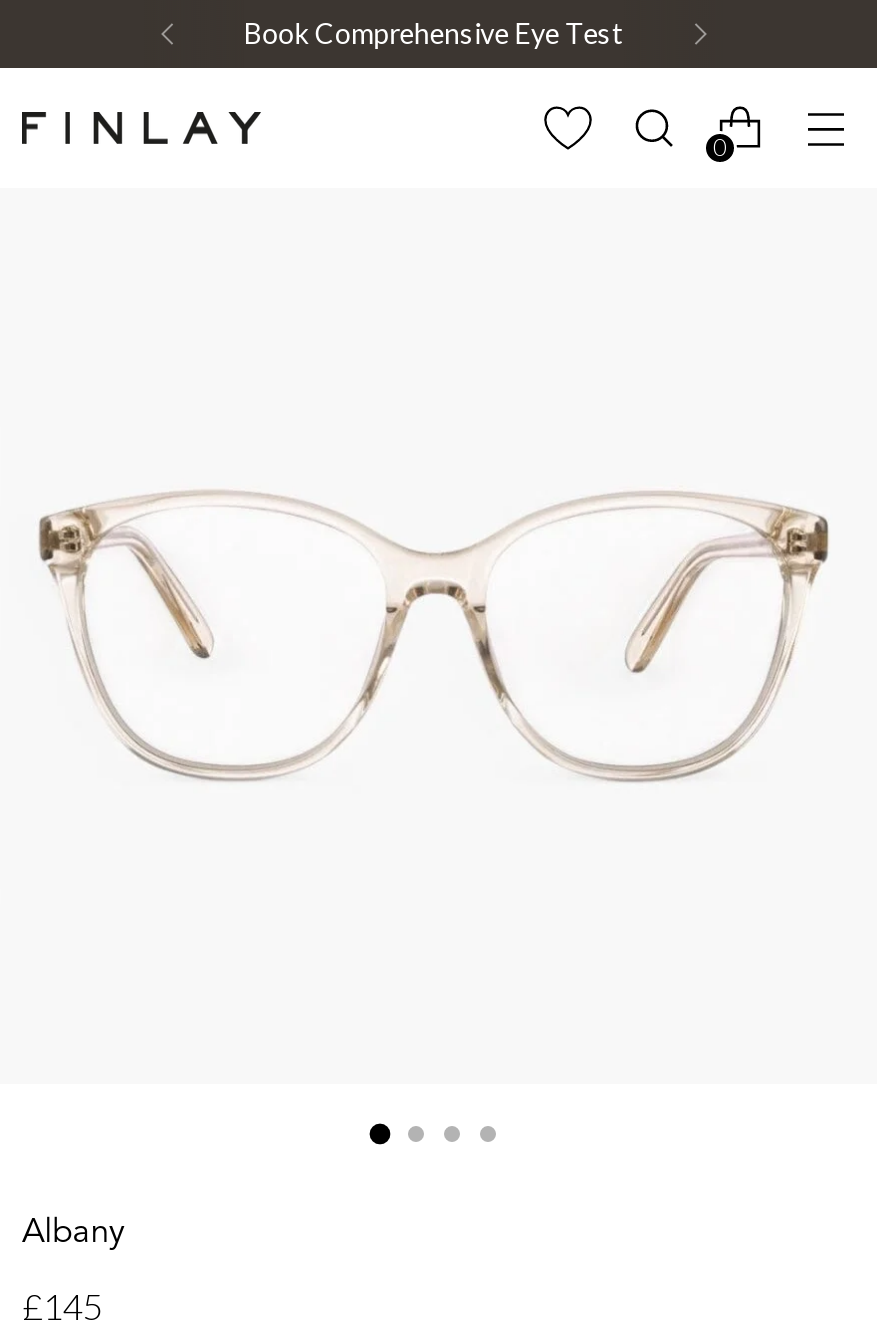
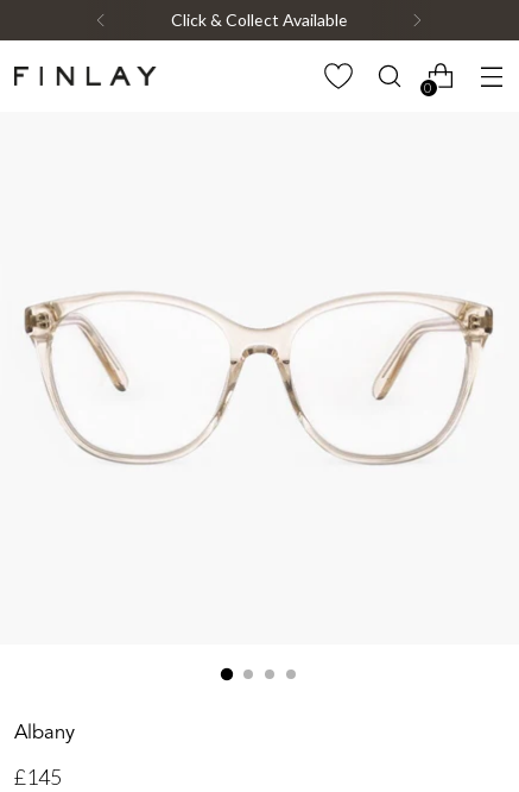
- Book Comprehensive Eye Test
+ Click & Collect Available
